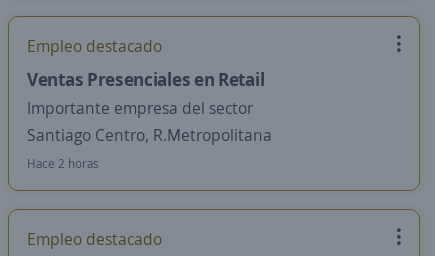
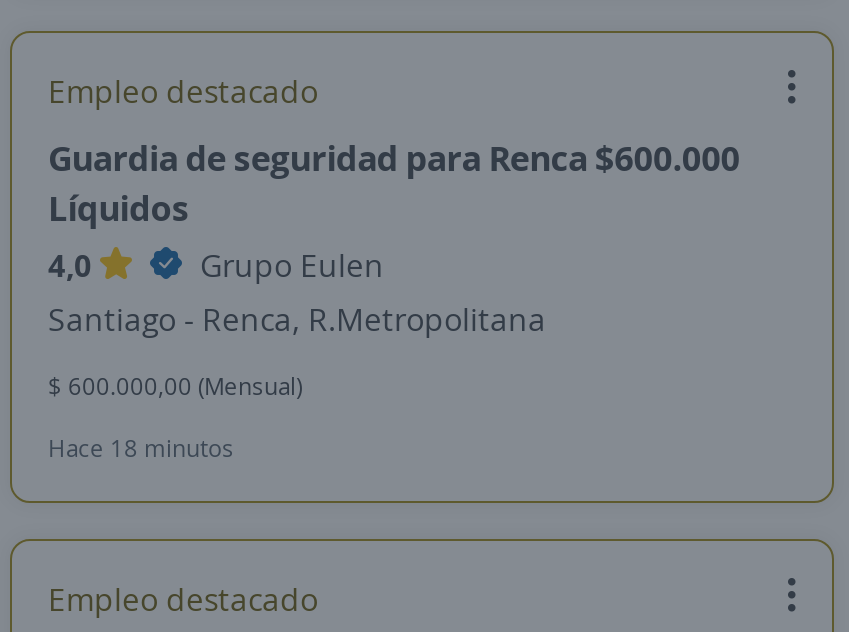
- Ventas Presenciales en Retail
- Importante empresa del sector
- Santiago Centro, R.Metropolitana
- Hace 2 horas
+ Guardia de seguridad para Renca $600.000
+ Líquidos
+ 4,0
+ Grupo Eulen
+ Santiago - Renca, R.Metropolitana
+ $ 600.000,00 (Mensual)
+ Hace 18 minutos
